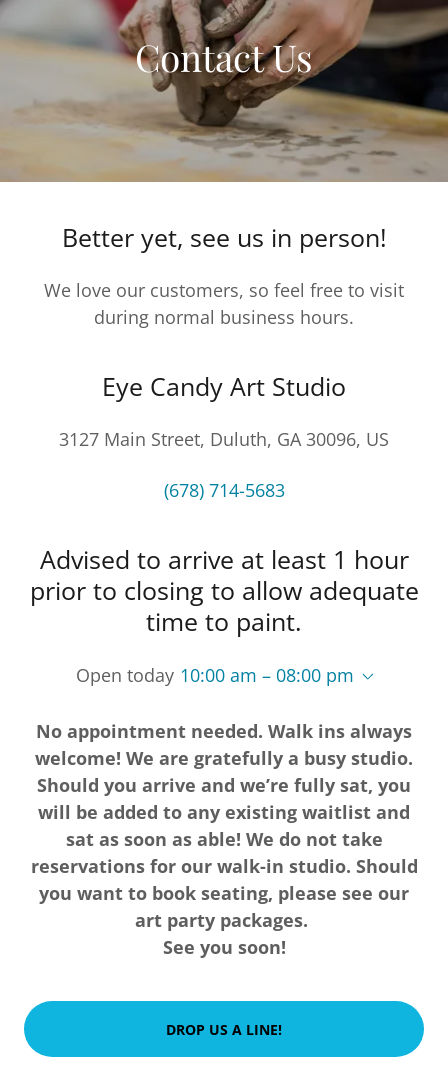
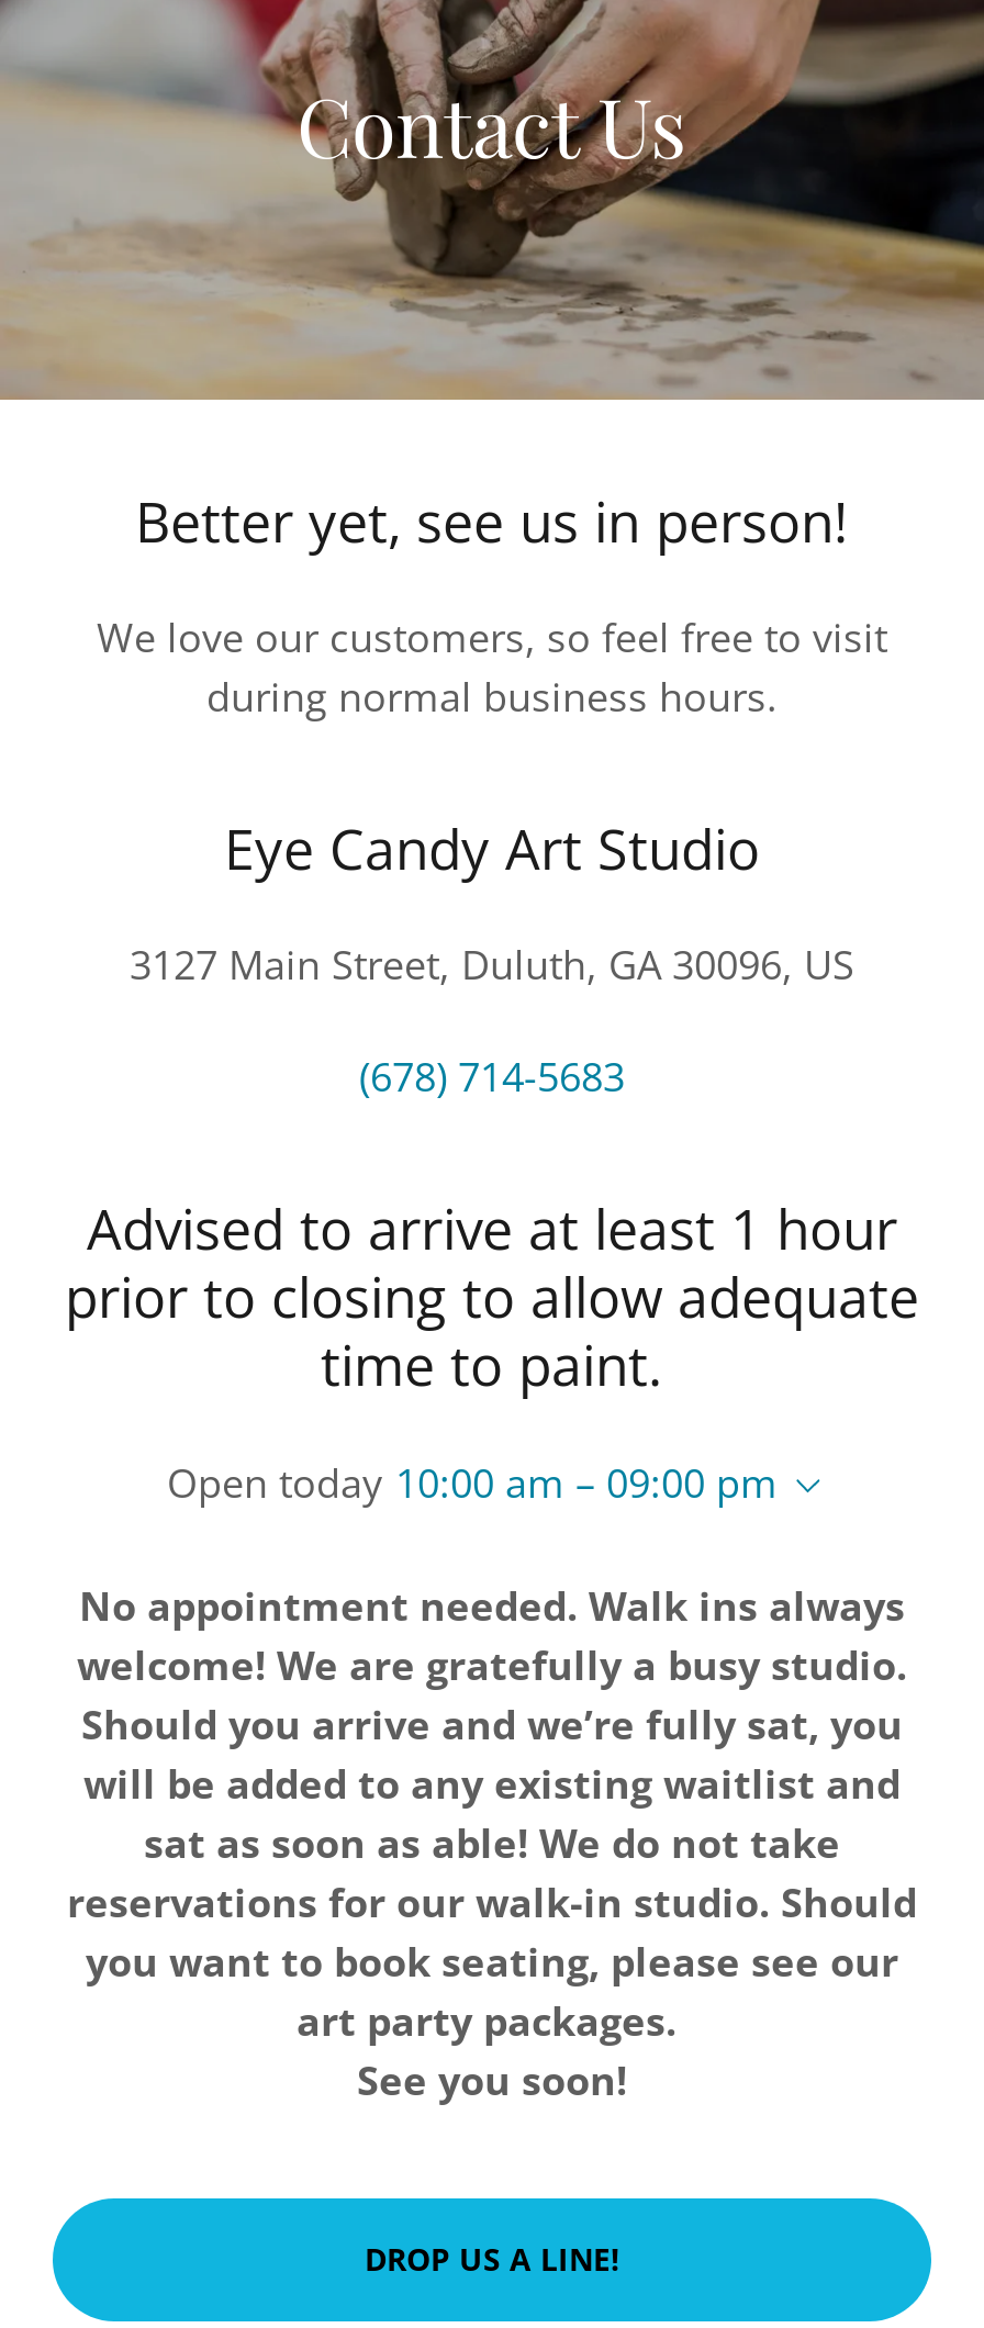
- Open today 10:00 am – 08:00 pm
+ Open today 10:00 am – 09:00 pm
